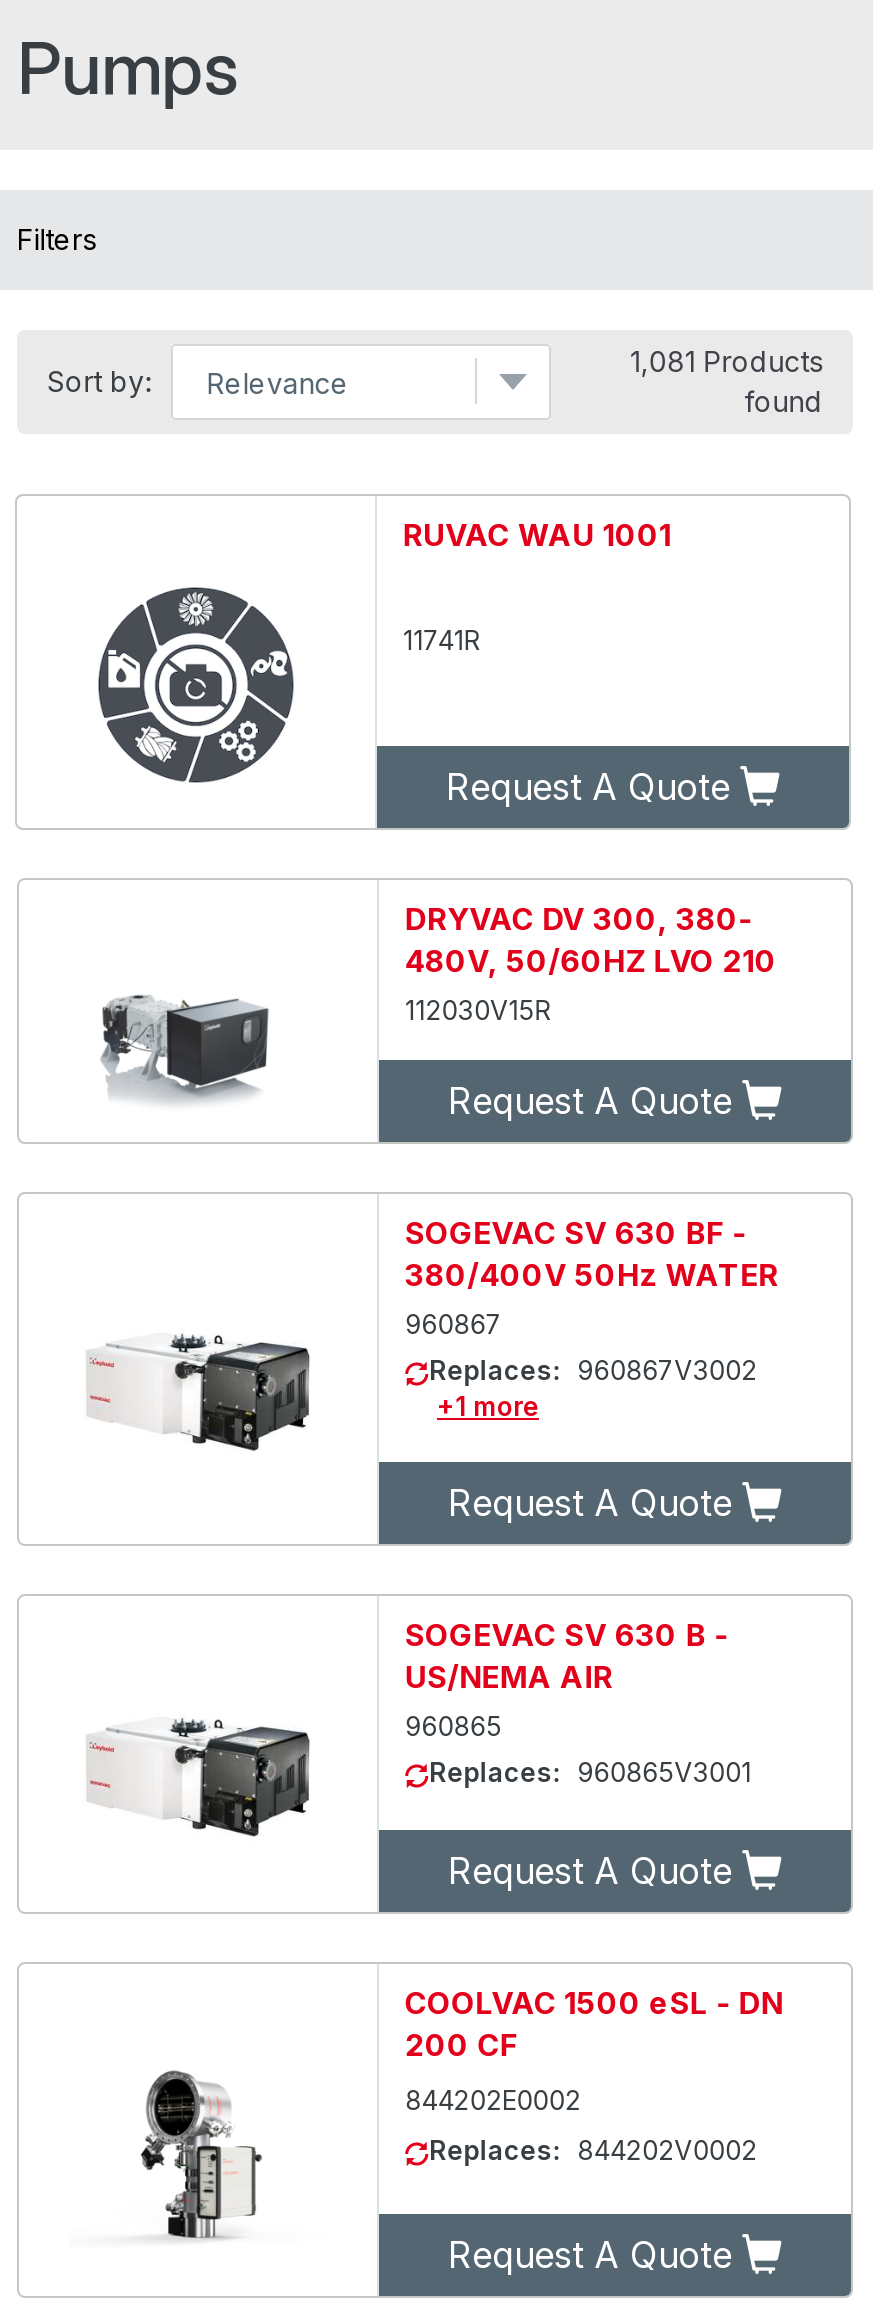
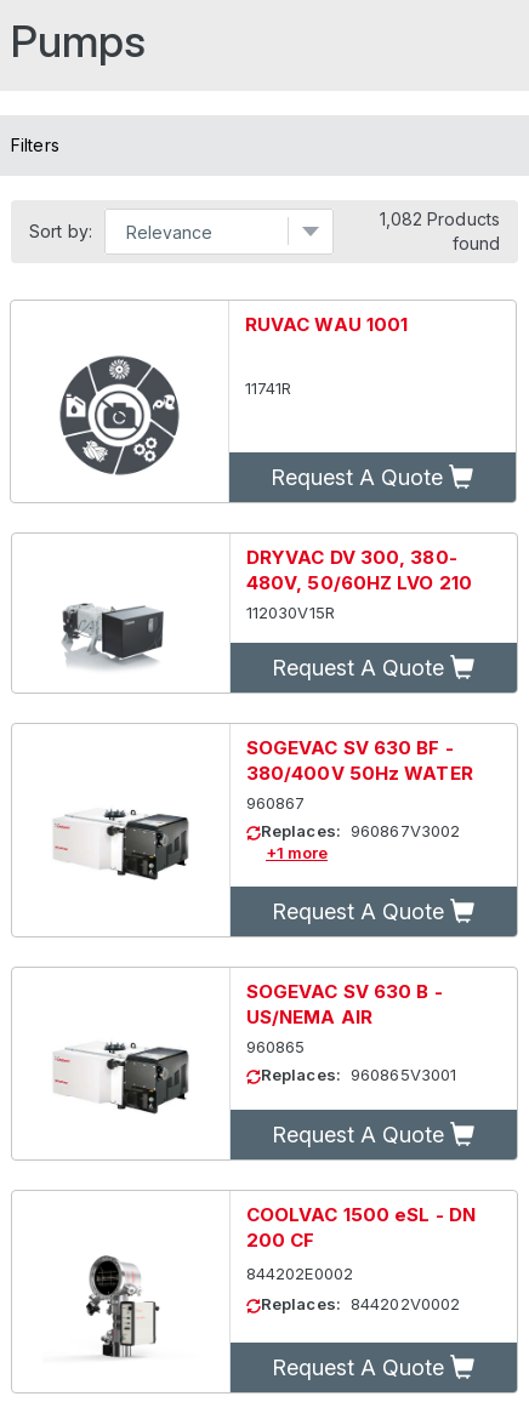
- 1,081 Products
+ 1,082 Products
